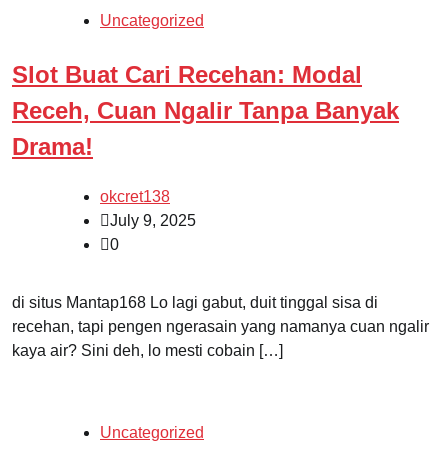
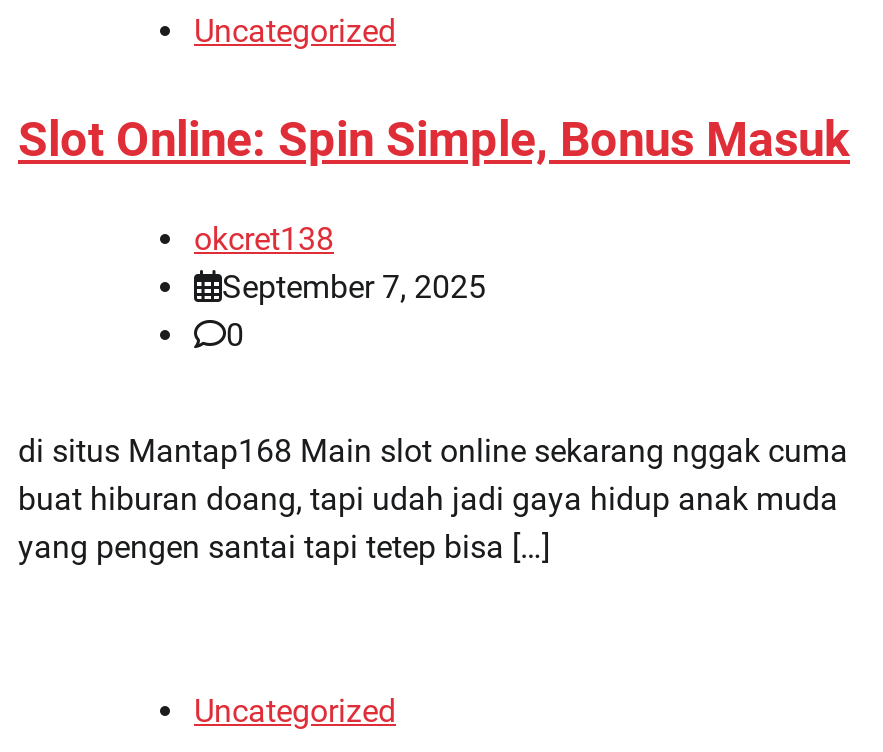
- Slot Buat Cari Recehan: Modal
- Receh, Cuan Ngalir Tanpa Banyak
- Drama!
+ Slot Online: Spin Simple, Bonus Masuk

- July 9, 2025
+ September 7, 2025

- di situs Mantap168 Lo lagi gabut, duit tinggal sisa di
- recehan, tapi pengen ngerasain yang namanya cuan ngalir
- kaya air? Sini deh, lo mesti cobain […]
+ di situs Mantap168 Main slot online sekarang nggak cuma
+ buat hiburan doang, tapi udah jadi gaya hidup anak muda
+ yang pengen santai tapi tetep bisa […]
